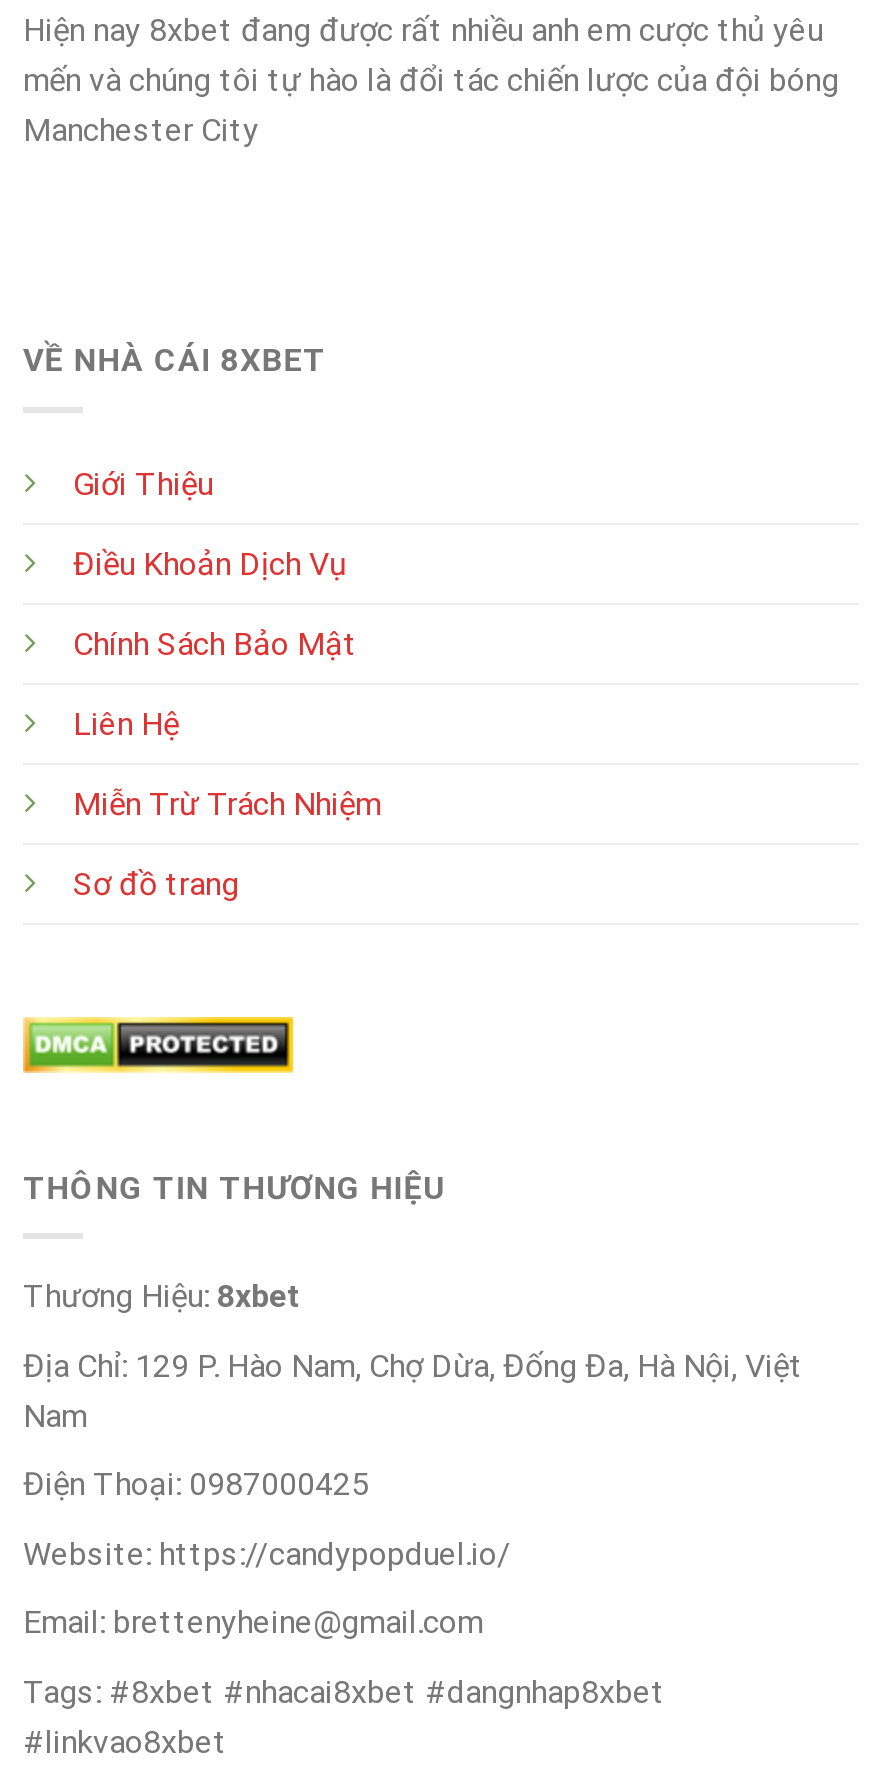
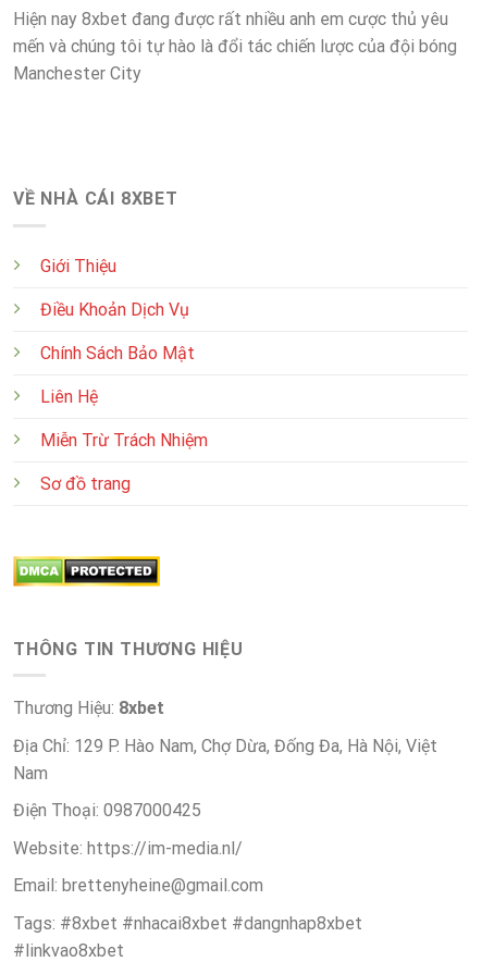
- Website: https://candypopduel.io/
+ Website: https://im-media.nl/
